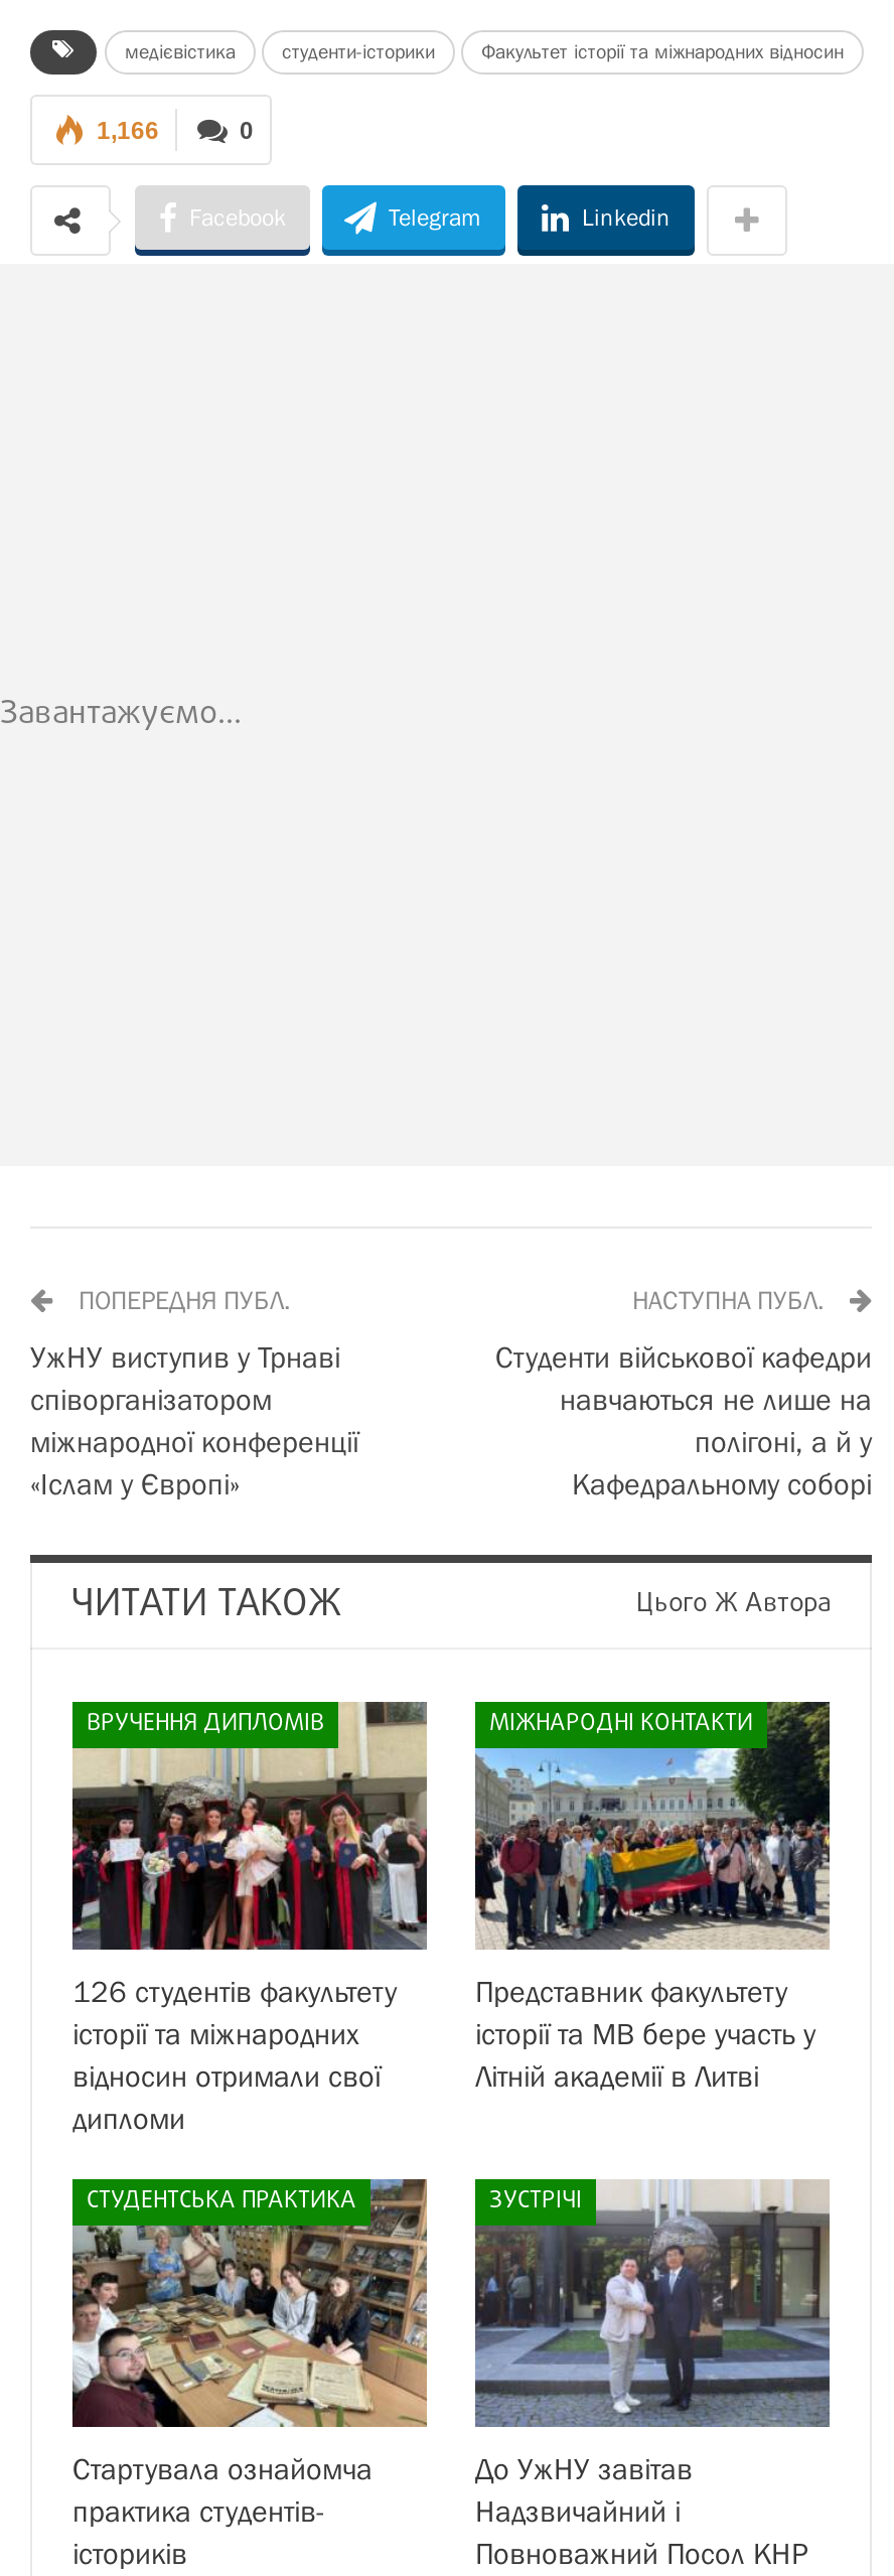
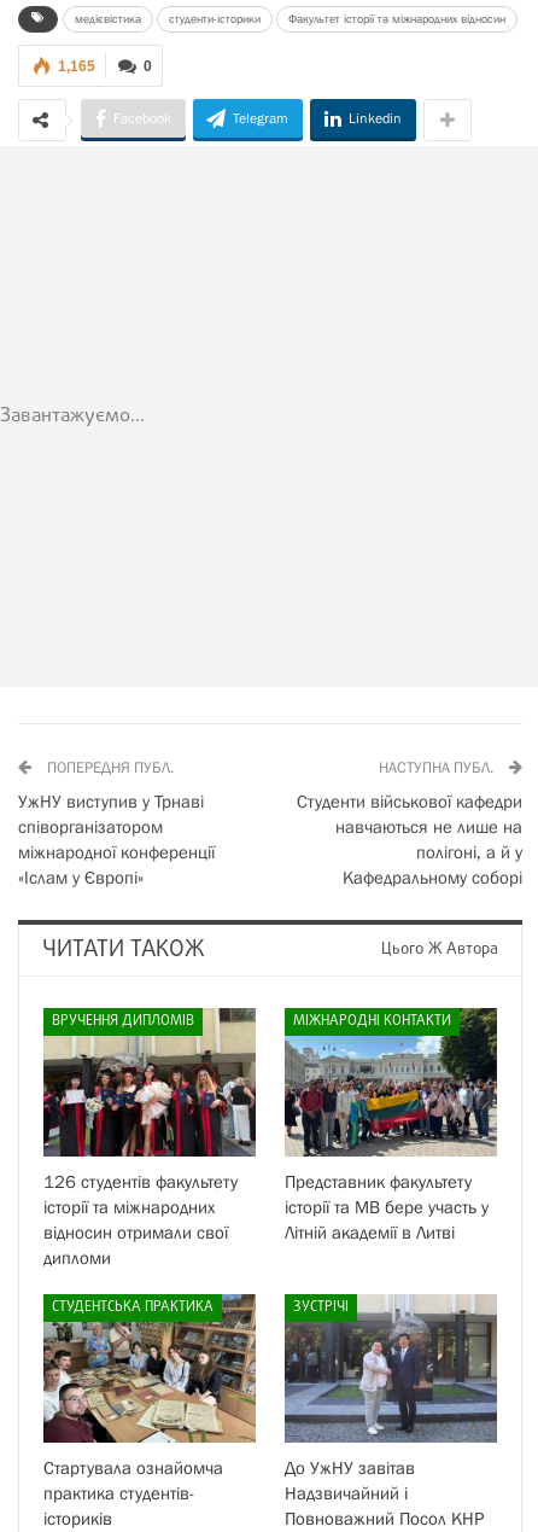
- 1,166
+ 1,165
